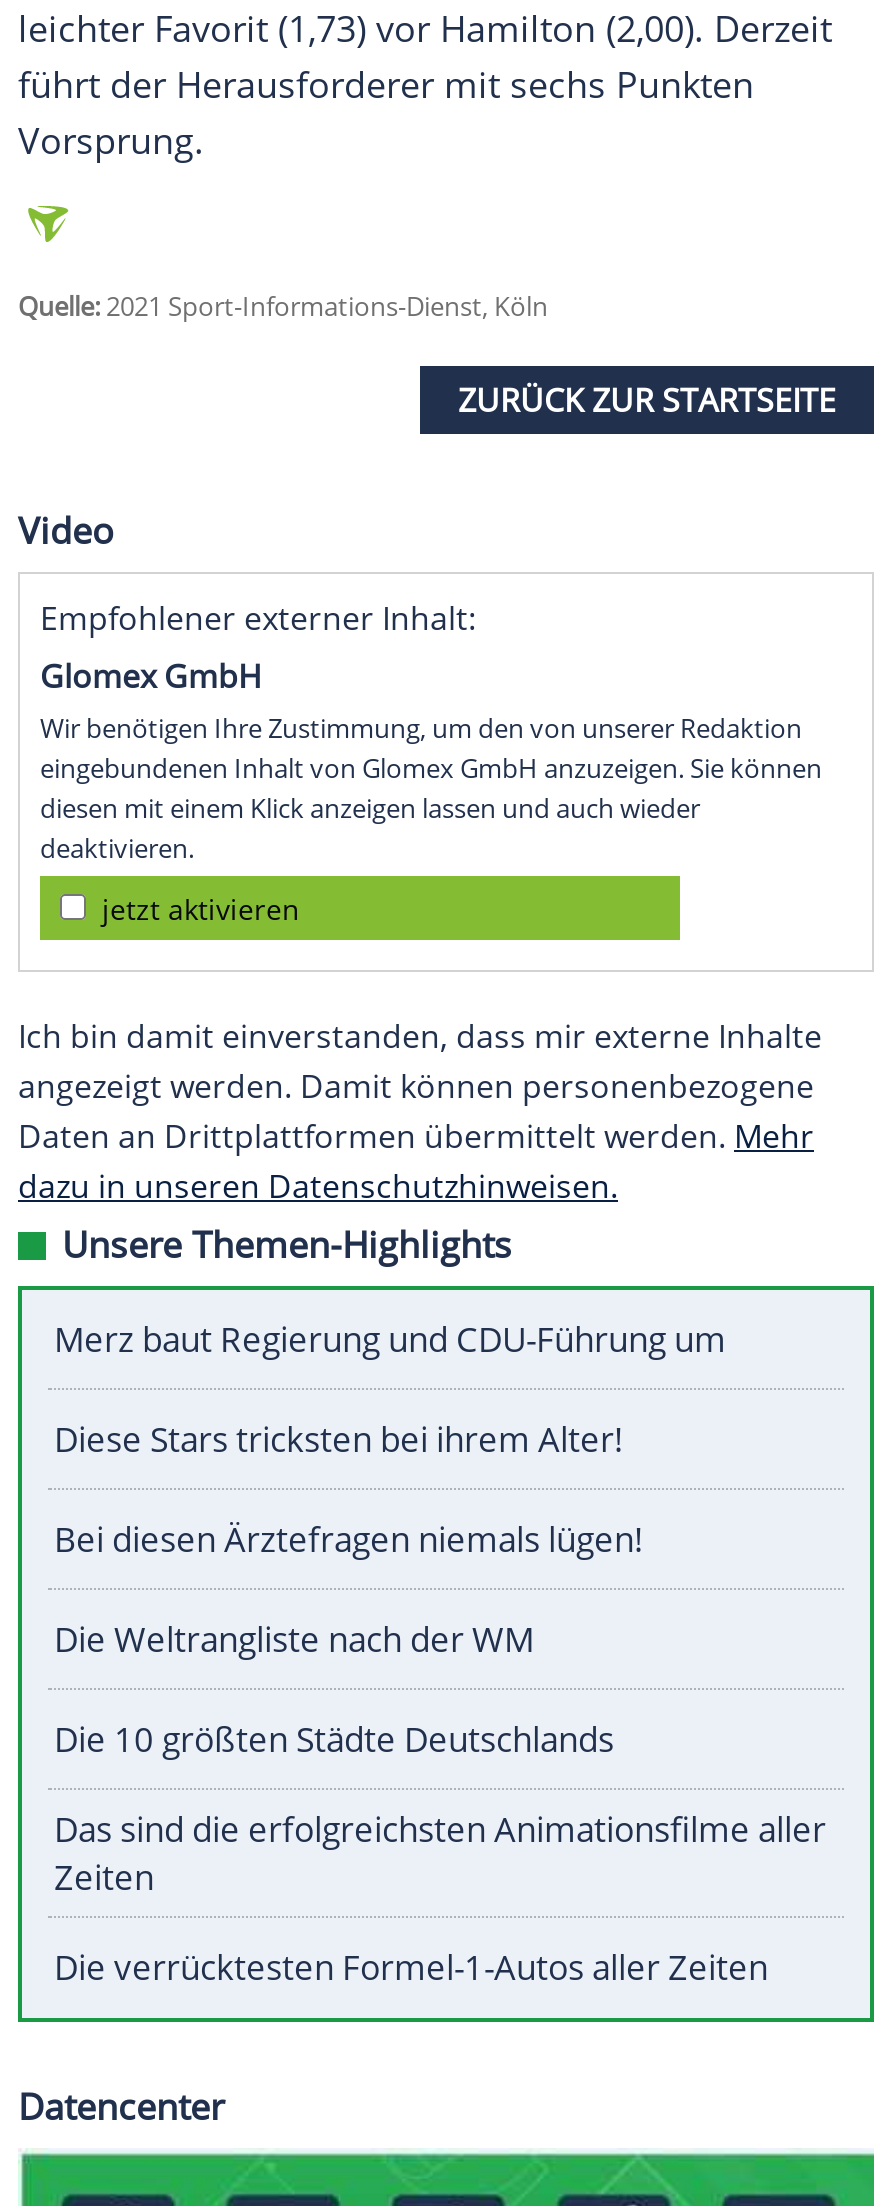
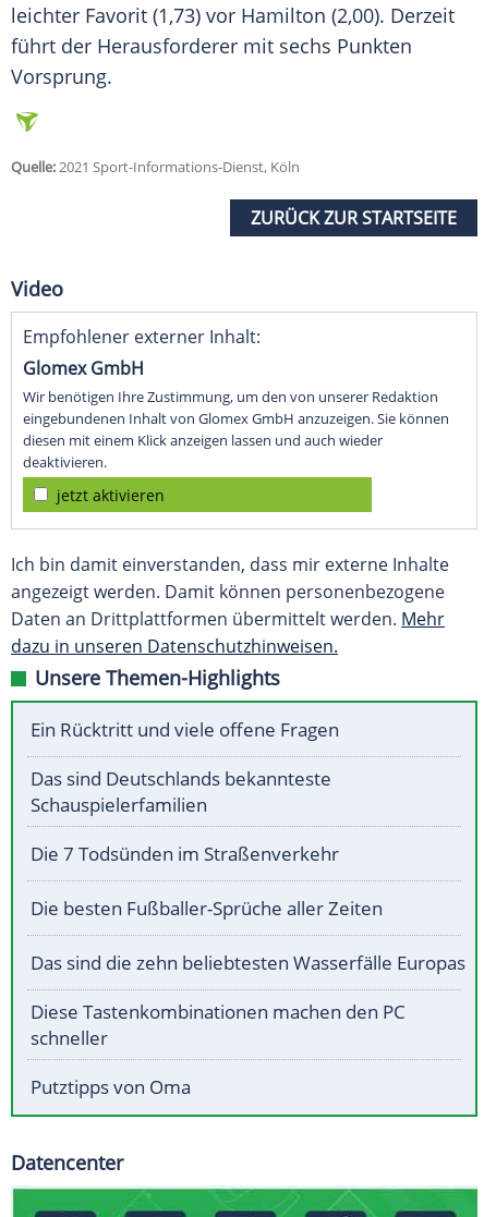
- Merz baut Regierung und CDU-Führung um
+ Ein Rücktritt und viele offene Fragen

- Diese Stars tricksten bei ihrem Alter!
+ Das sind Deutschlands bekannteste
+ Schauspielerfamilien

- Bei diesen Ärztefragen niemals lügen!
+ Die 7 Todsünden im Straßenverkehr

- Die Weltrangliste nach der WM
+ Die besten Fußballer-Sprüche aller Zeiten

- Die 10 größten Städte Deutschlands
+ Das sind die zehn beliebtesten Wasserfälle Europas

- Das sind die erfolgreichsten Animationsfilme aller
- Zeiten
+ Diese Tastenkombinationen machen den PC
+ schneller

- Die verrücktesten Formel-1-Autos aller Zeiten
+ Putztipps von Oma
